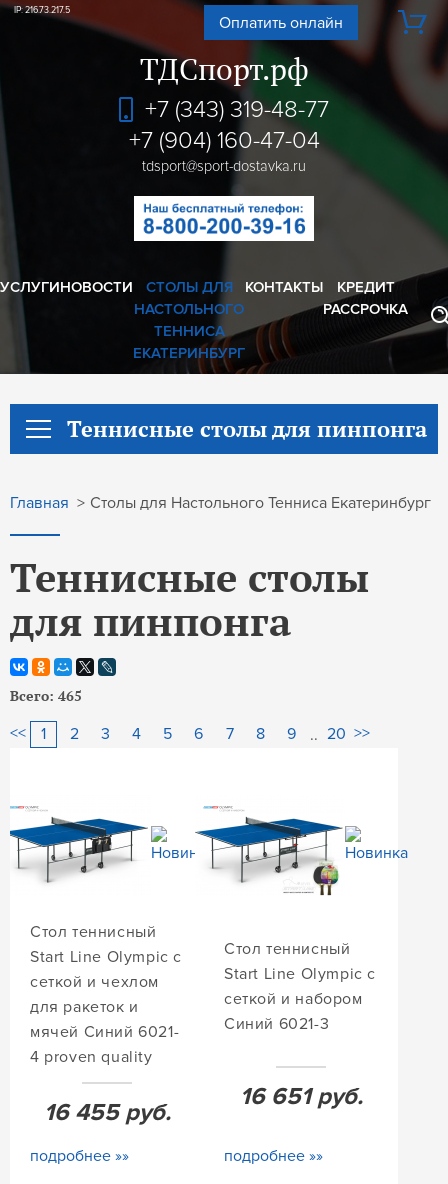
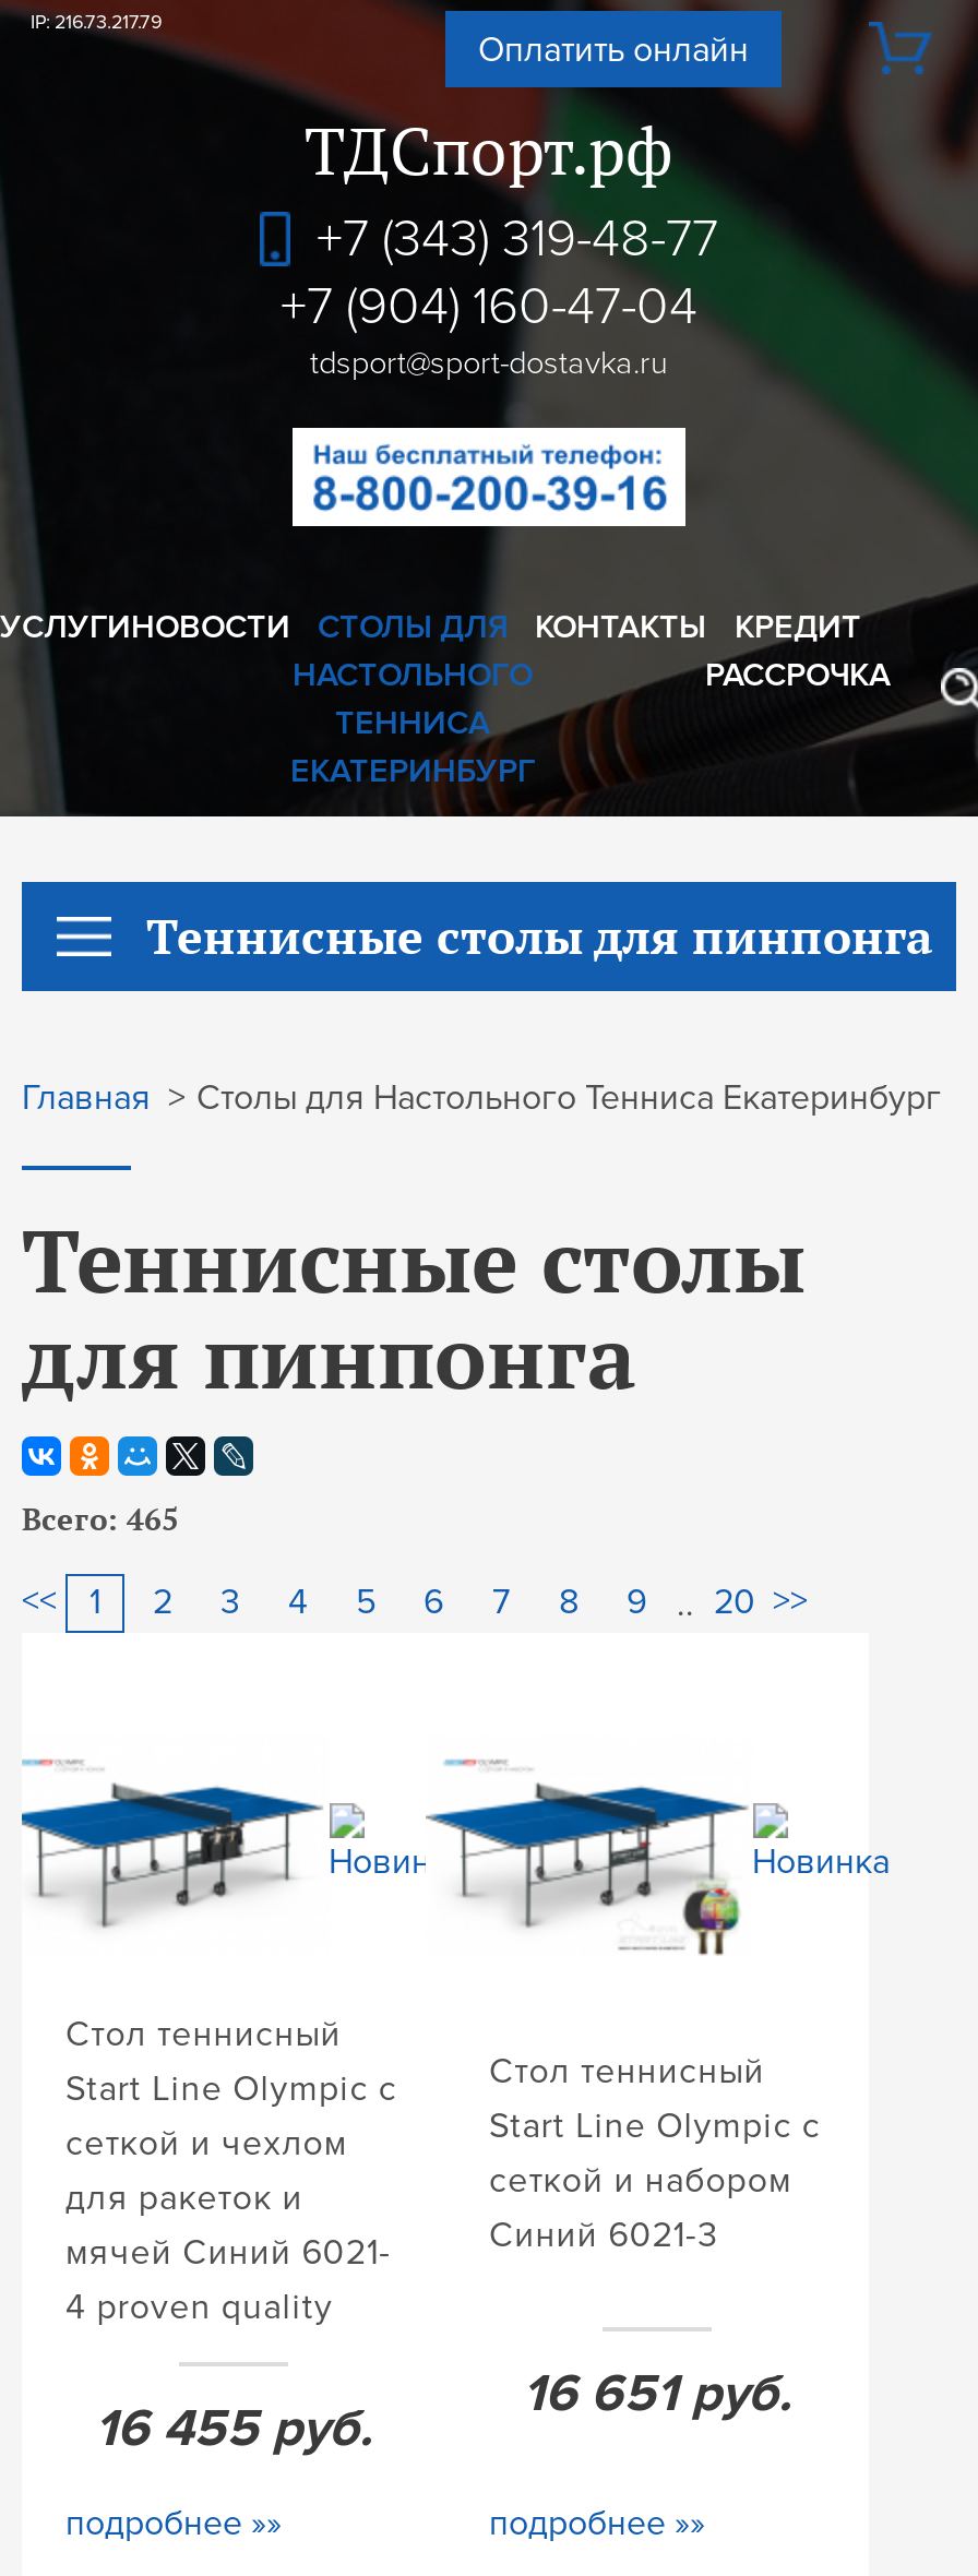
- IP: 216.73.217.5
+ IP: 216.73.217.79
